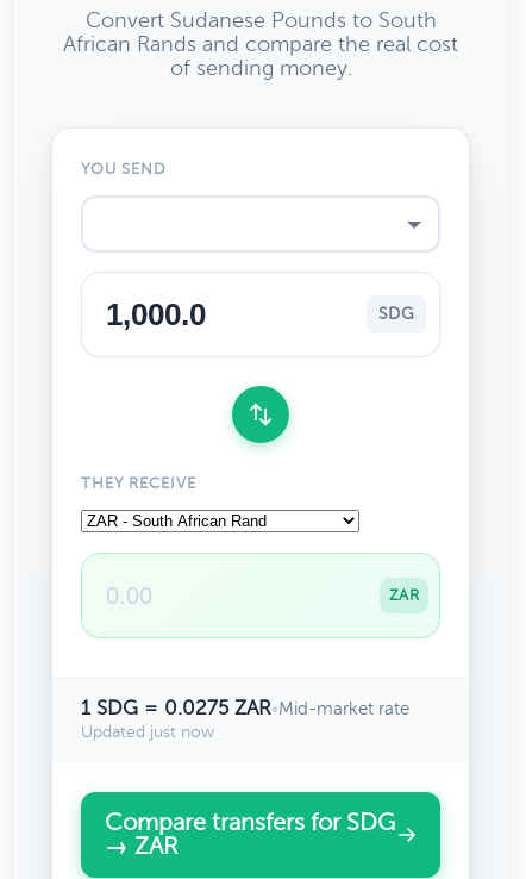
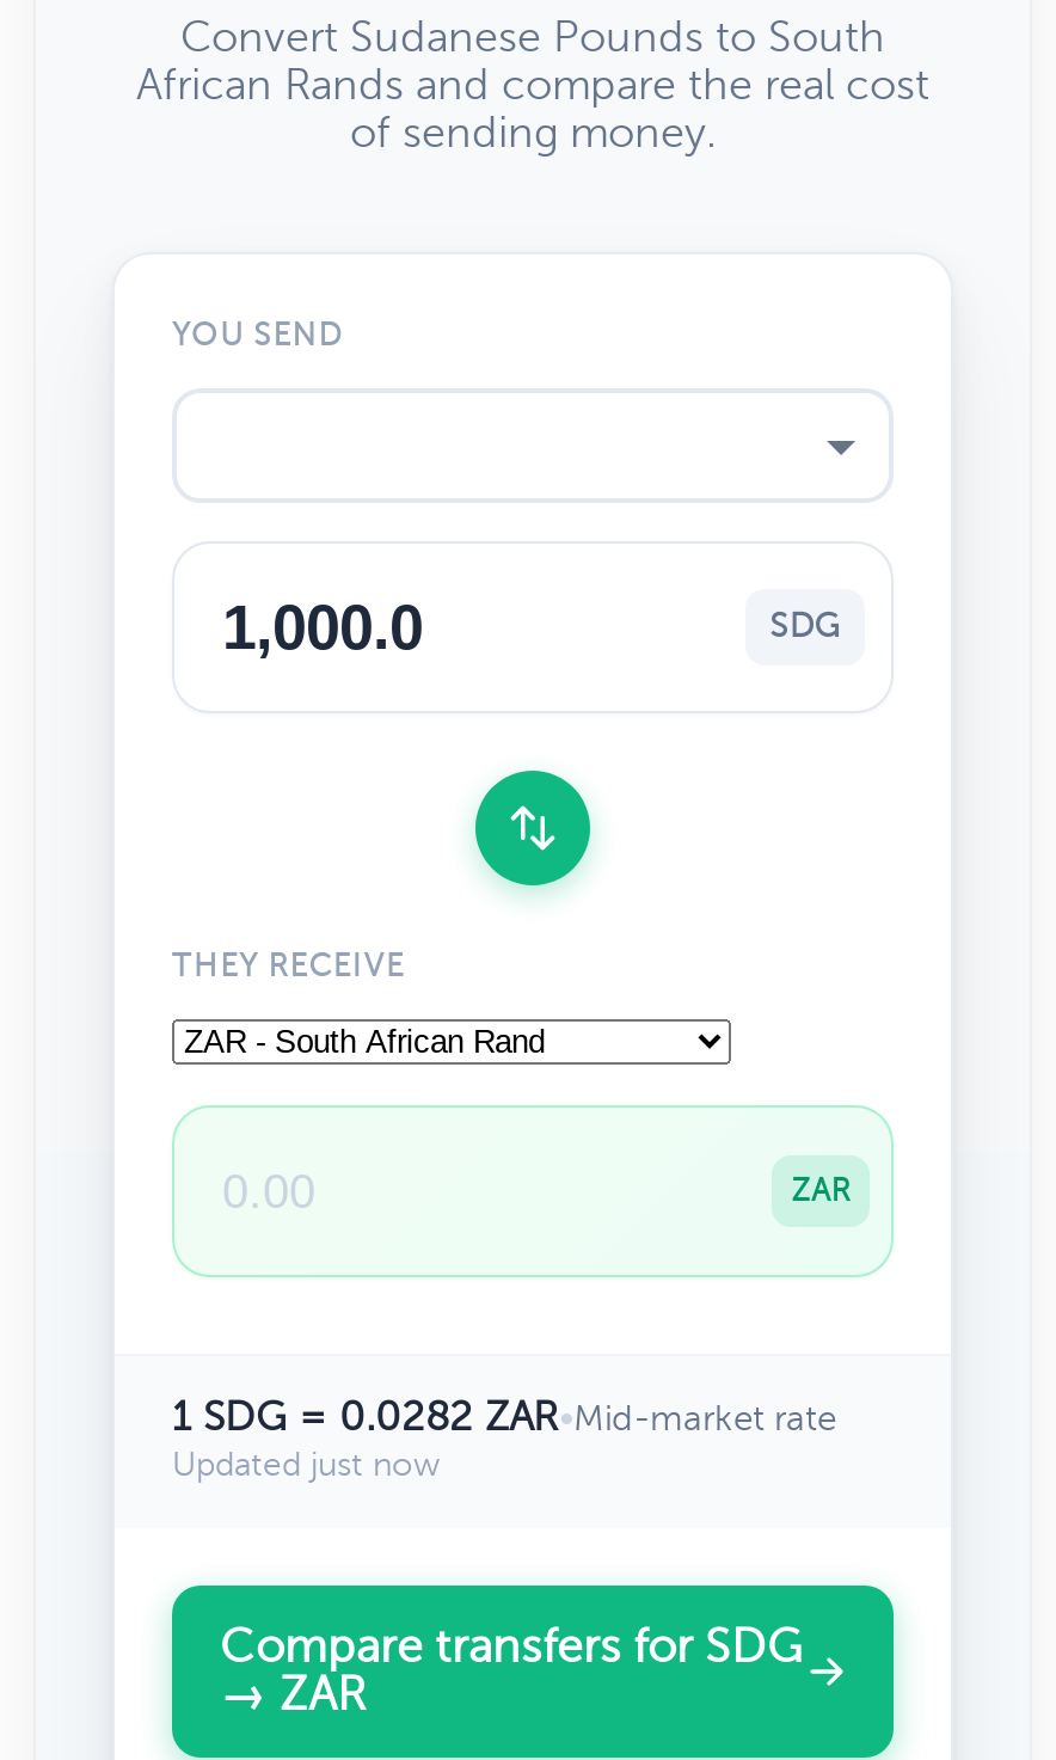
- 1 SDG = 0.0275 ZAR • Mid-market rate
+ 1 SDG = 0.0282 ZAR • Mid-market rate
